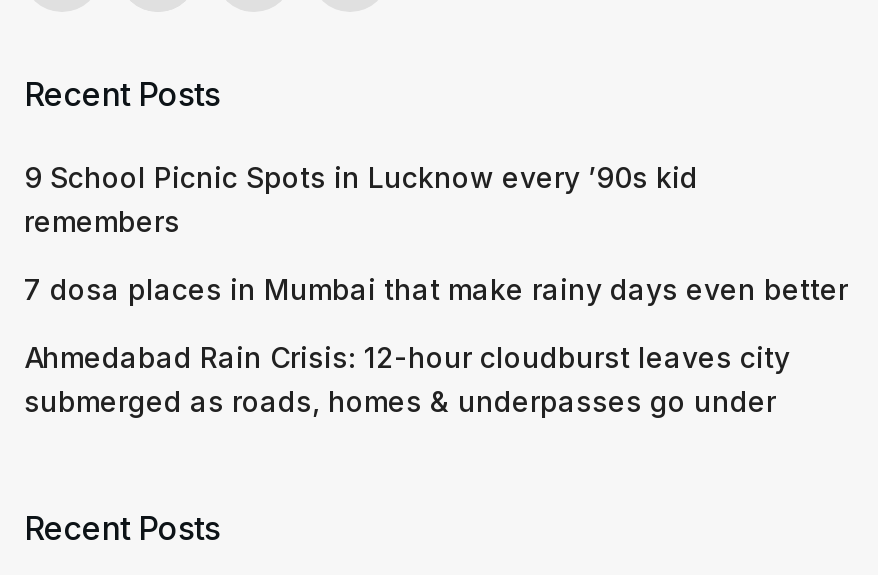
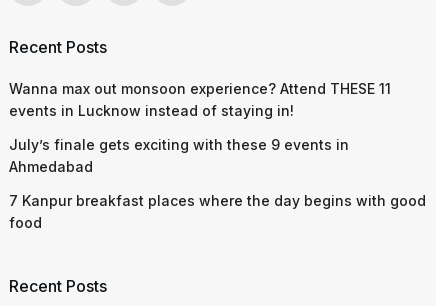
- 9 School Picnic Spots in Lucknow every ’90s kid
- remembers
+ Wanna max out monsoon experience? Attend THESE 11
+ events in Lucknow instead of staying in!

- 7 dosa places in Mumbai that make rainy days even better
+ July’s finale gets exciting with these 9 events in
+ Ahmedabad

- Ahmedabad Rain Crisis: 12-hour cloudburst leaves city
- submerged as roads, homes & underpasses go under
+ 7 Kanpur breakfast places where the day begins with good
+ food
